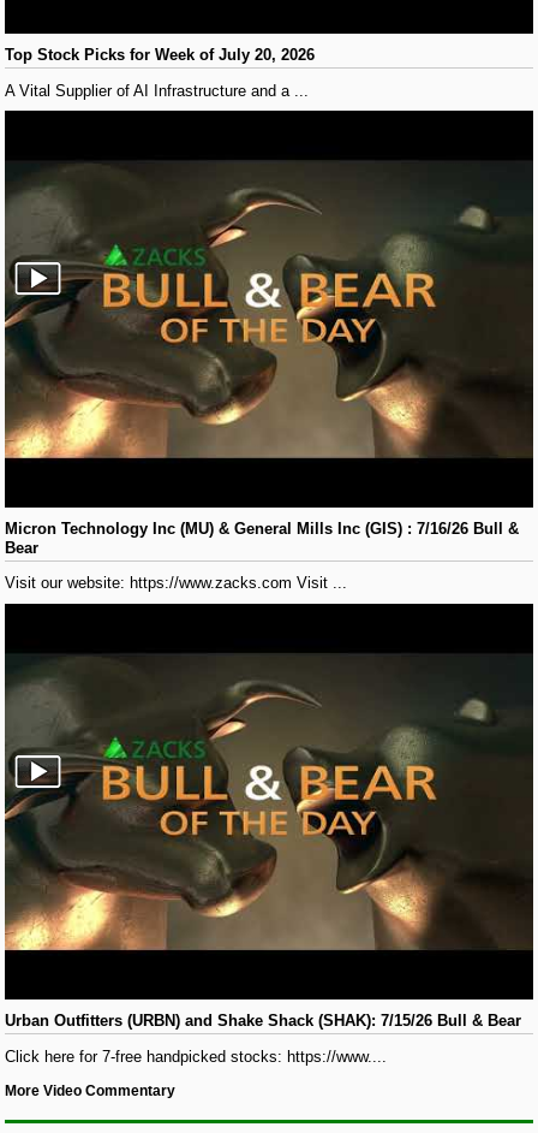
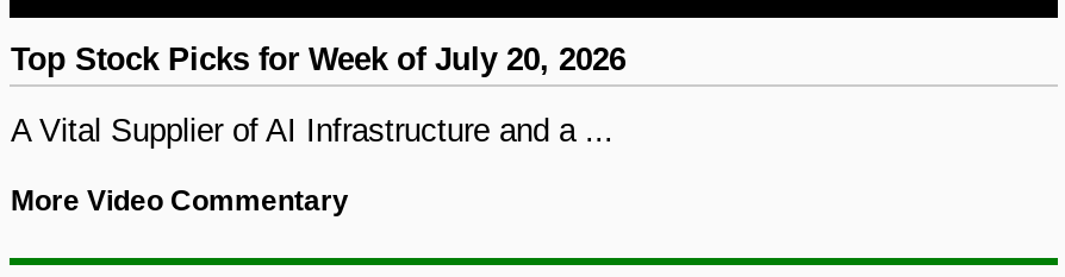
- [image]

- Micron Technology Inc (MU) & General Mills Inc (GIS) : 7/16/26 Bull &
- Bear
- Visit our website: https://www.zacks.com Visit ...

- [image]

- Urban Outfitters (URBN) and Shake Shack (SHAK): 7/15/26 Bull & Bear
- Click here for 7-free handpicked stocks: https://www....
